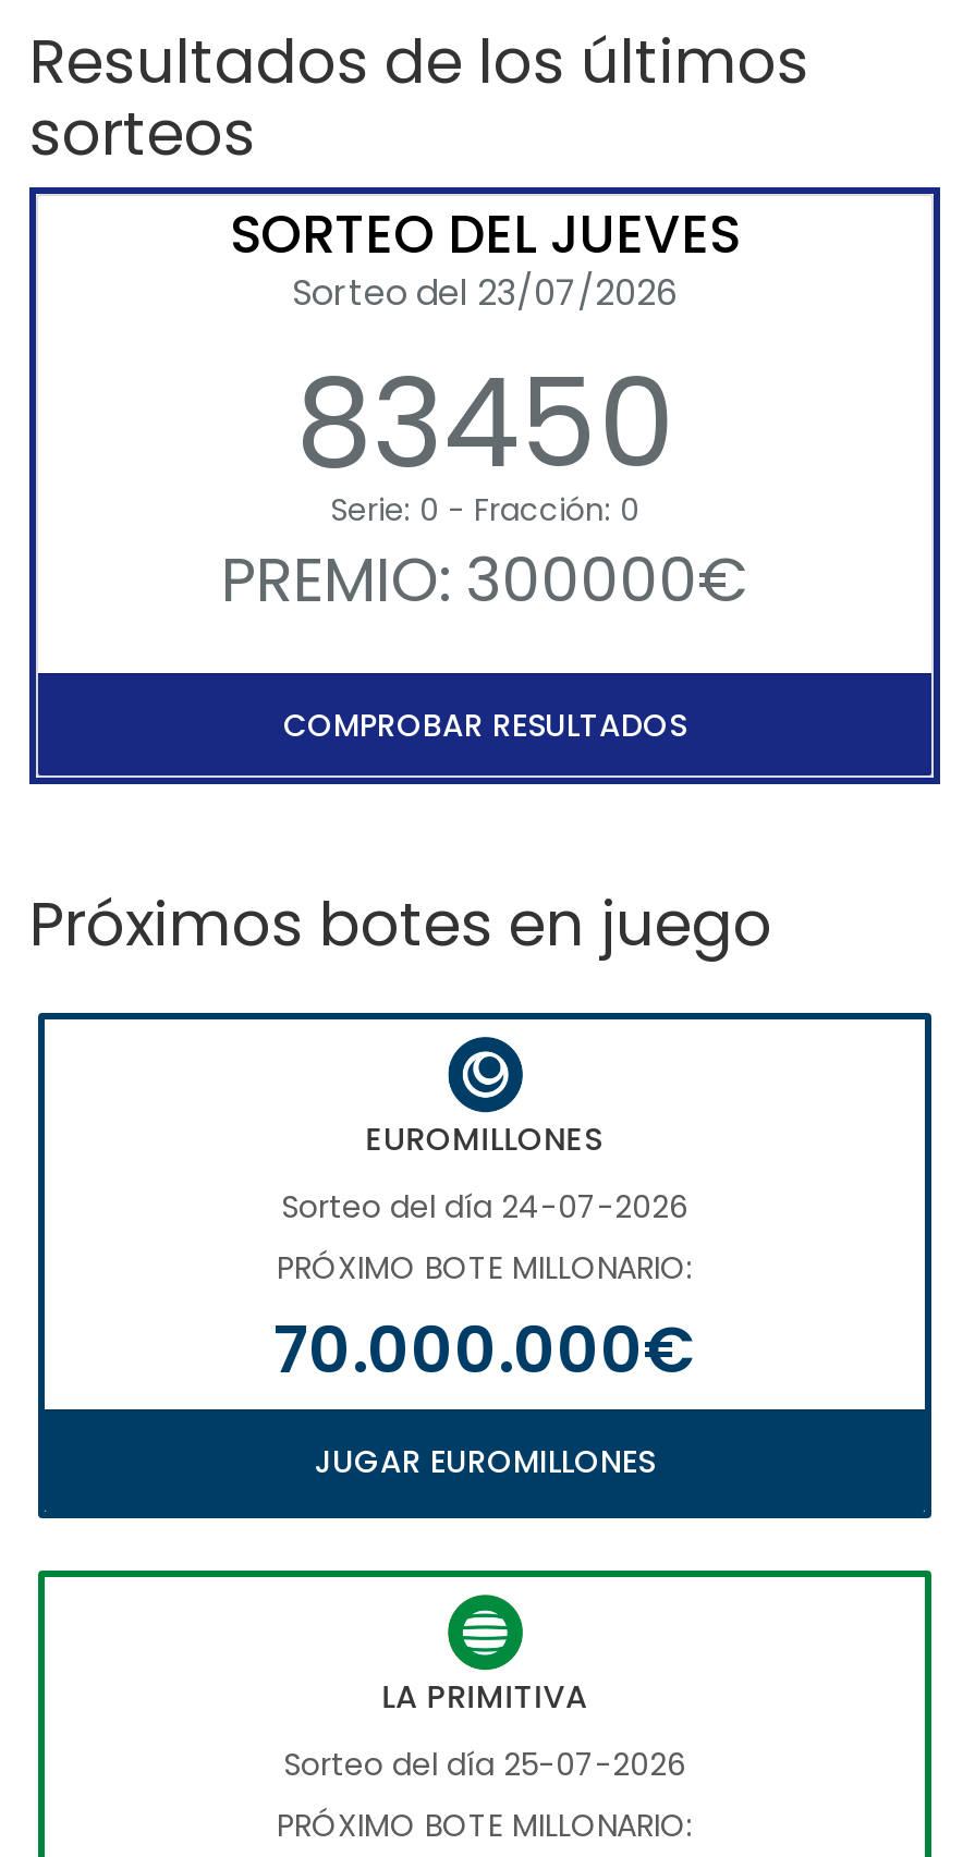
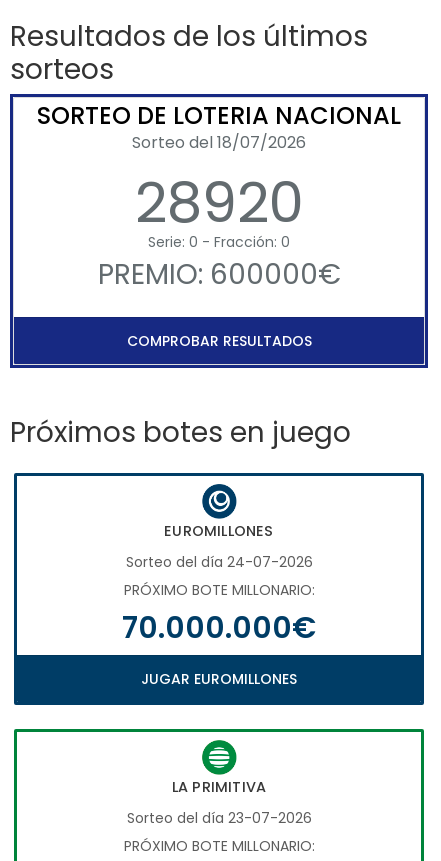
- SORTEO DEL JUEVES
- Sorteo del 23/07/2026
- 83450
+ SORTEO DE LOTERIA NACIONAL
+ Sorteo del 18/07/2026
+ 28920

- PREMIO: 300000€
+ PREMIO: 600000€

- Sorteo del día 25-07-2026
+ Sorteo del día 23-07-2026
